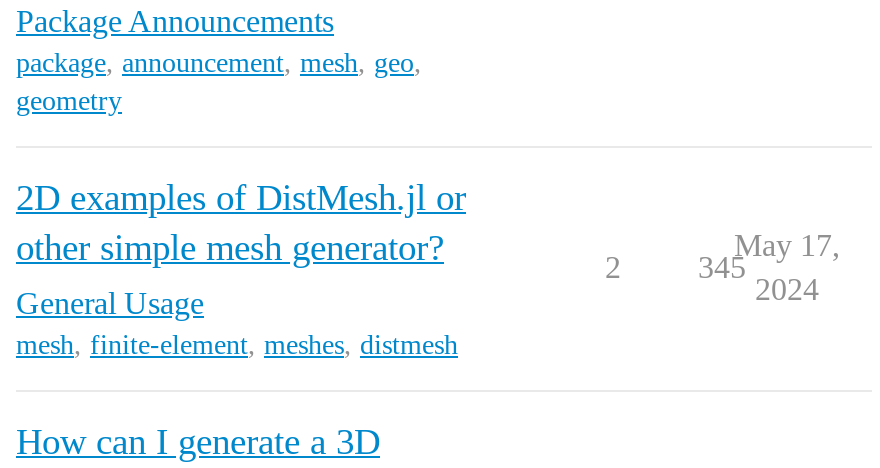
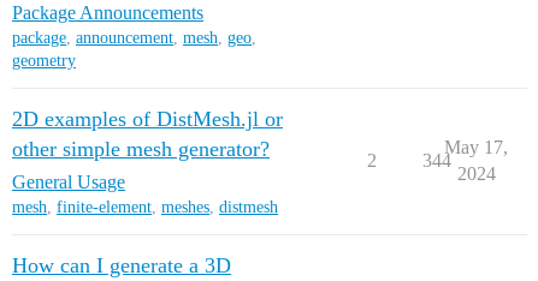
- 345
+ 344
